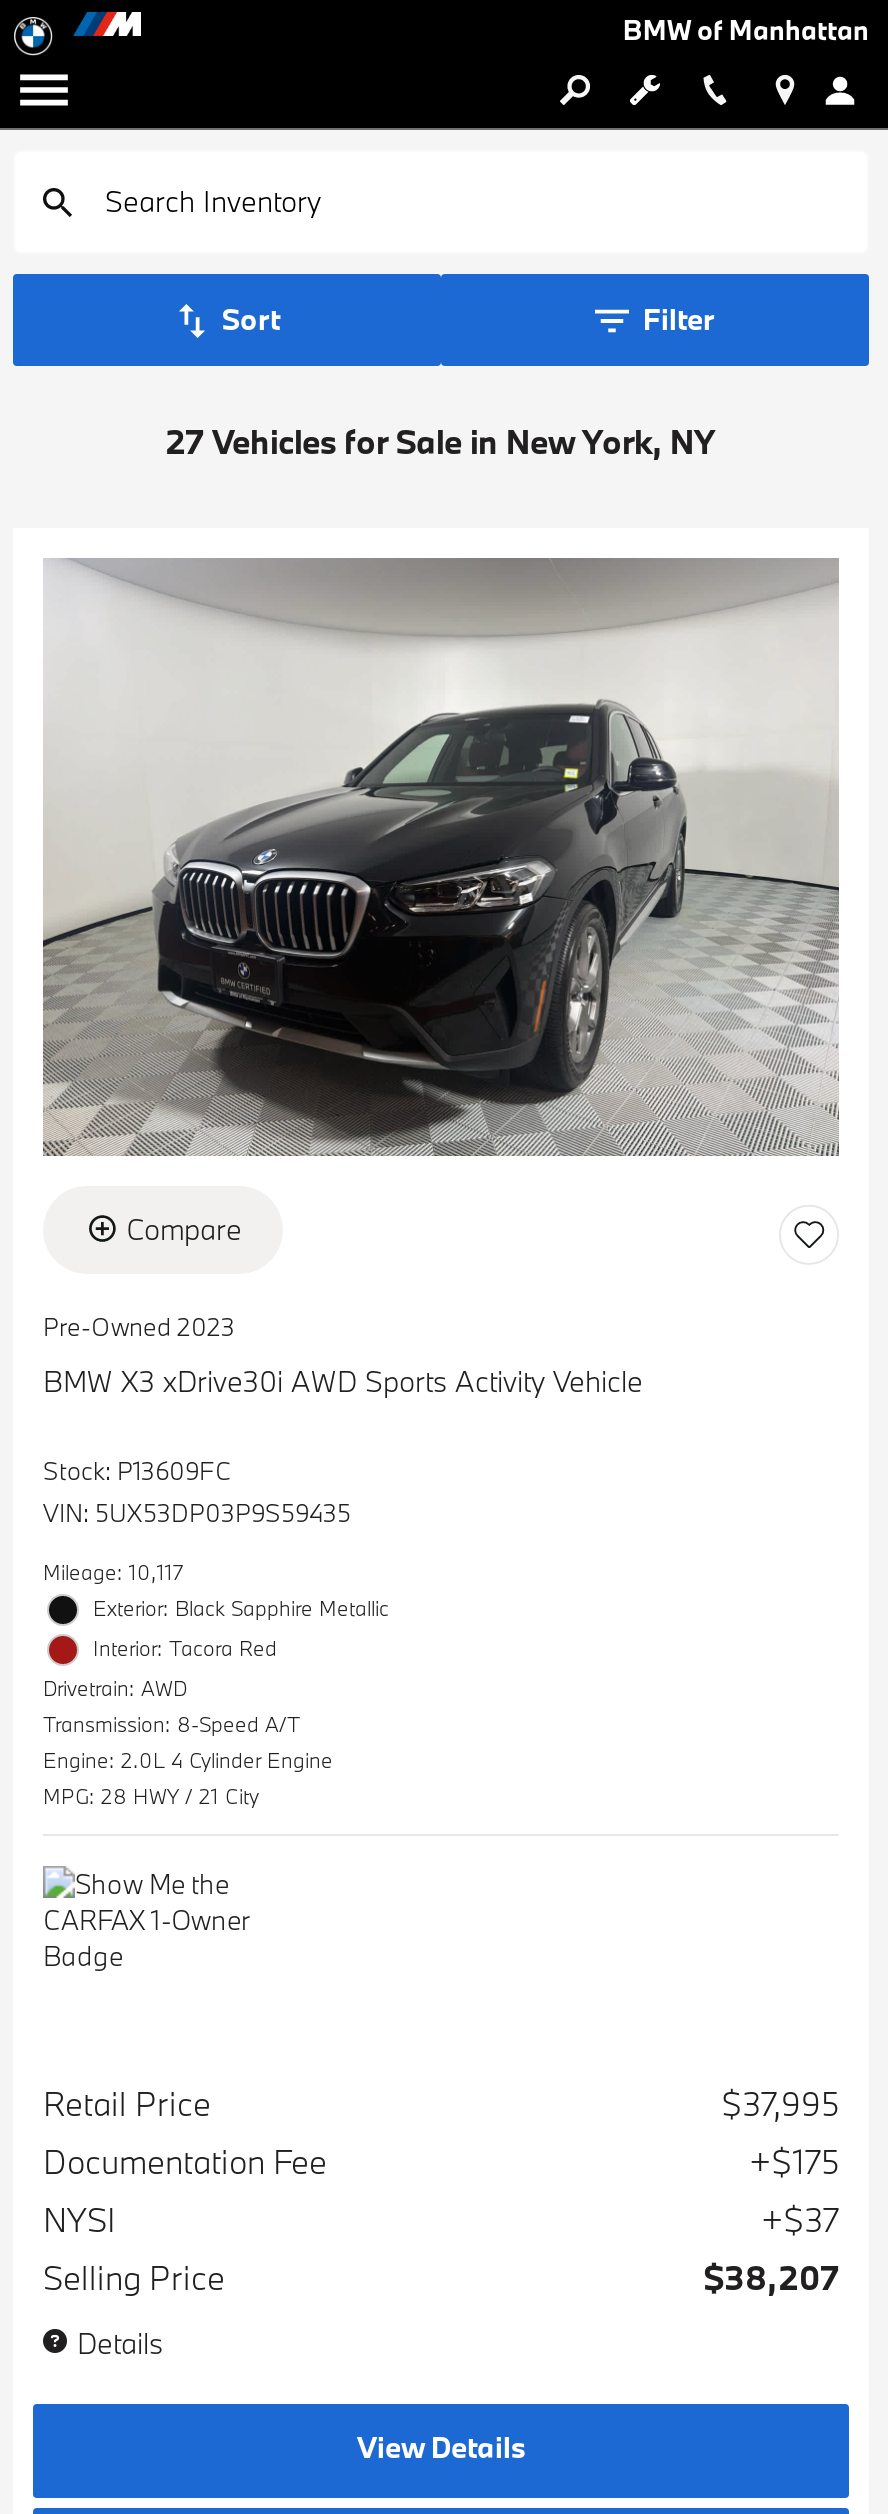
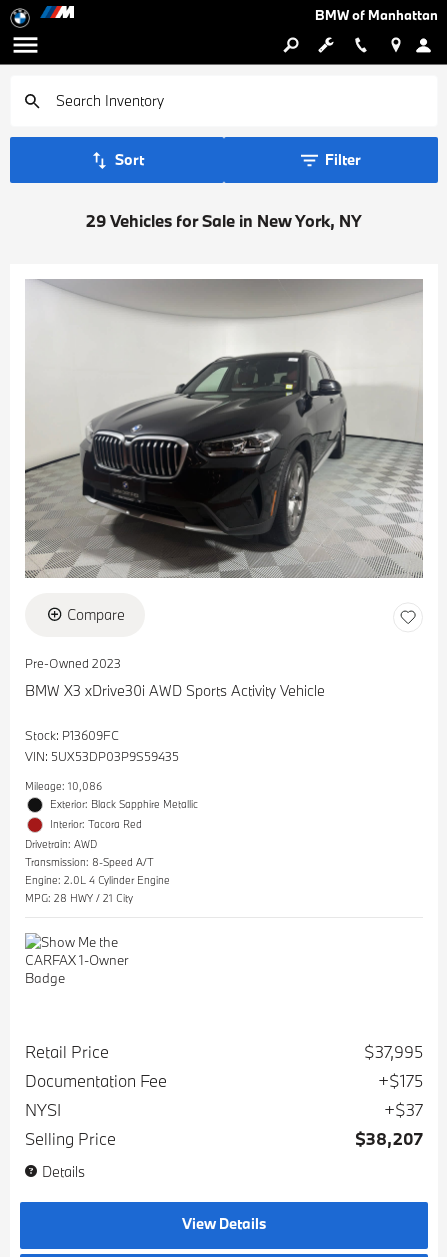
- 27 Vehicles for Sale in New York, NY
+ 29 Vehicles for Sale in New York, NY

- Mileage: 10,117
+ Mileage: 10,086
